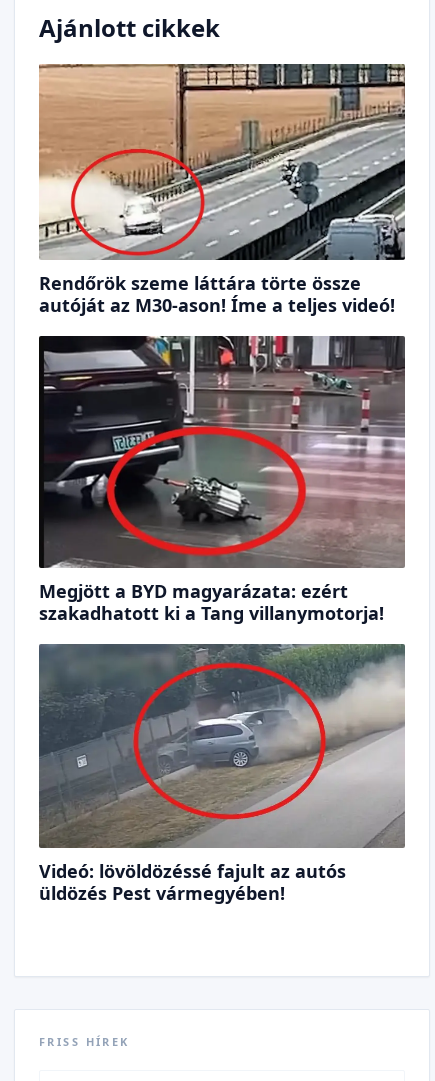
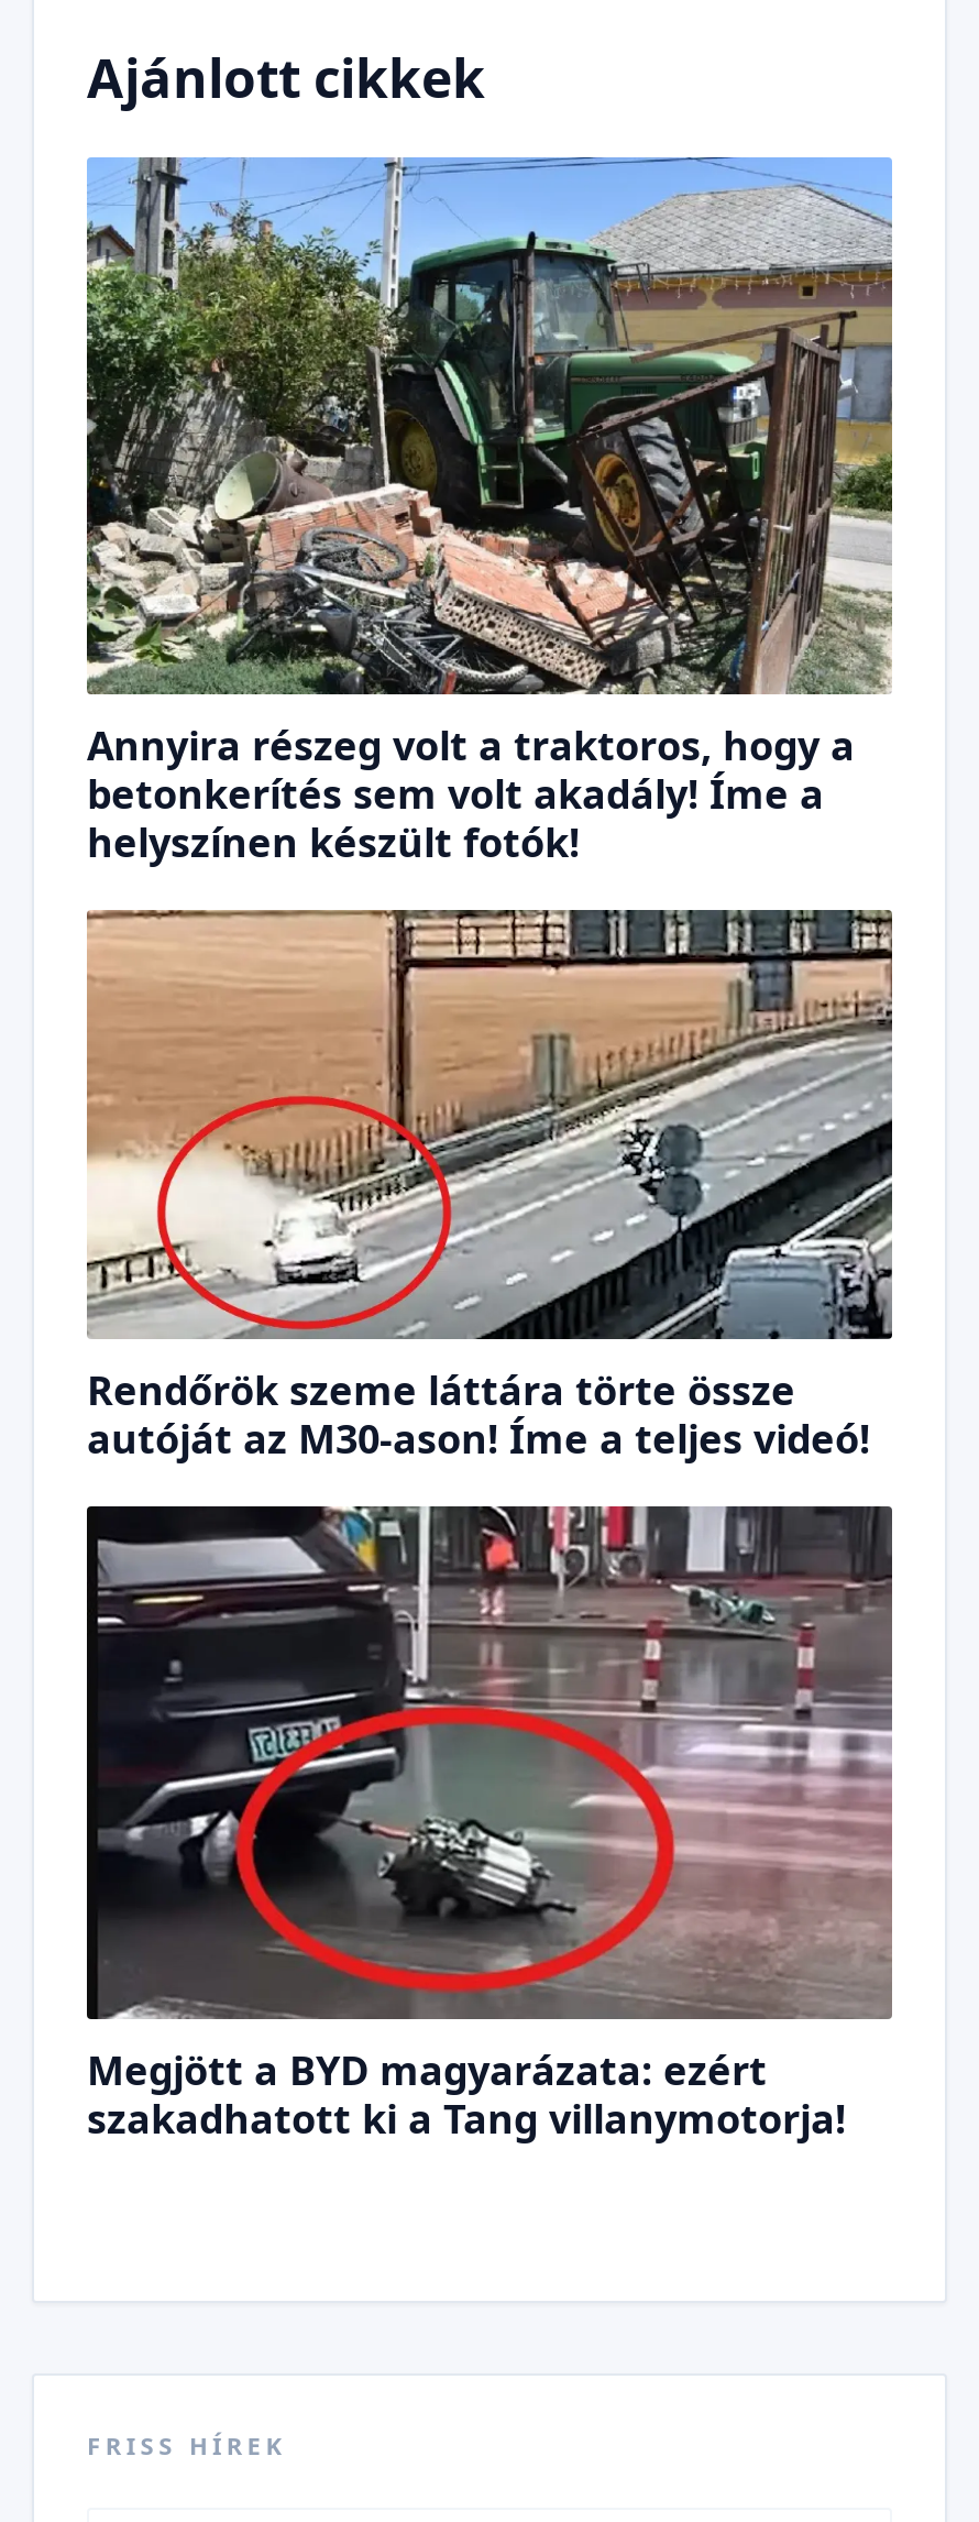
+ [image]
+ Annyira részeg volt a traktoros, hogy a
+ betonkerítés sem volt akadály! Íme a
+ helyszínen készült fotók!

moved down: [image] | Rendőrök szeme láttára törte össze | autóját az M30-ason! Íme a teljes videó! | Megjött a BYD magyarázata: ezért | szakadhatott ki a Tang villanymotorja!

- [image]
- Videó: lövöldözéssé fajult az autós
- üldözés Pest vármegyében!
